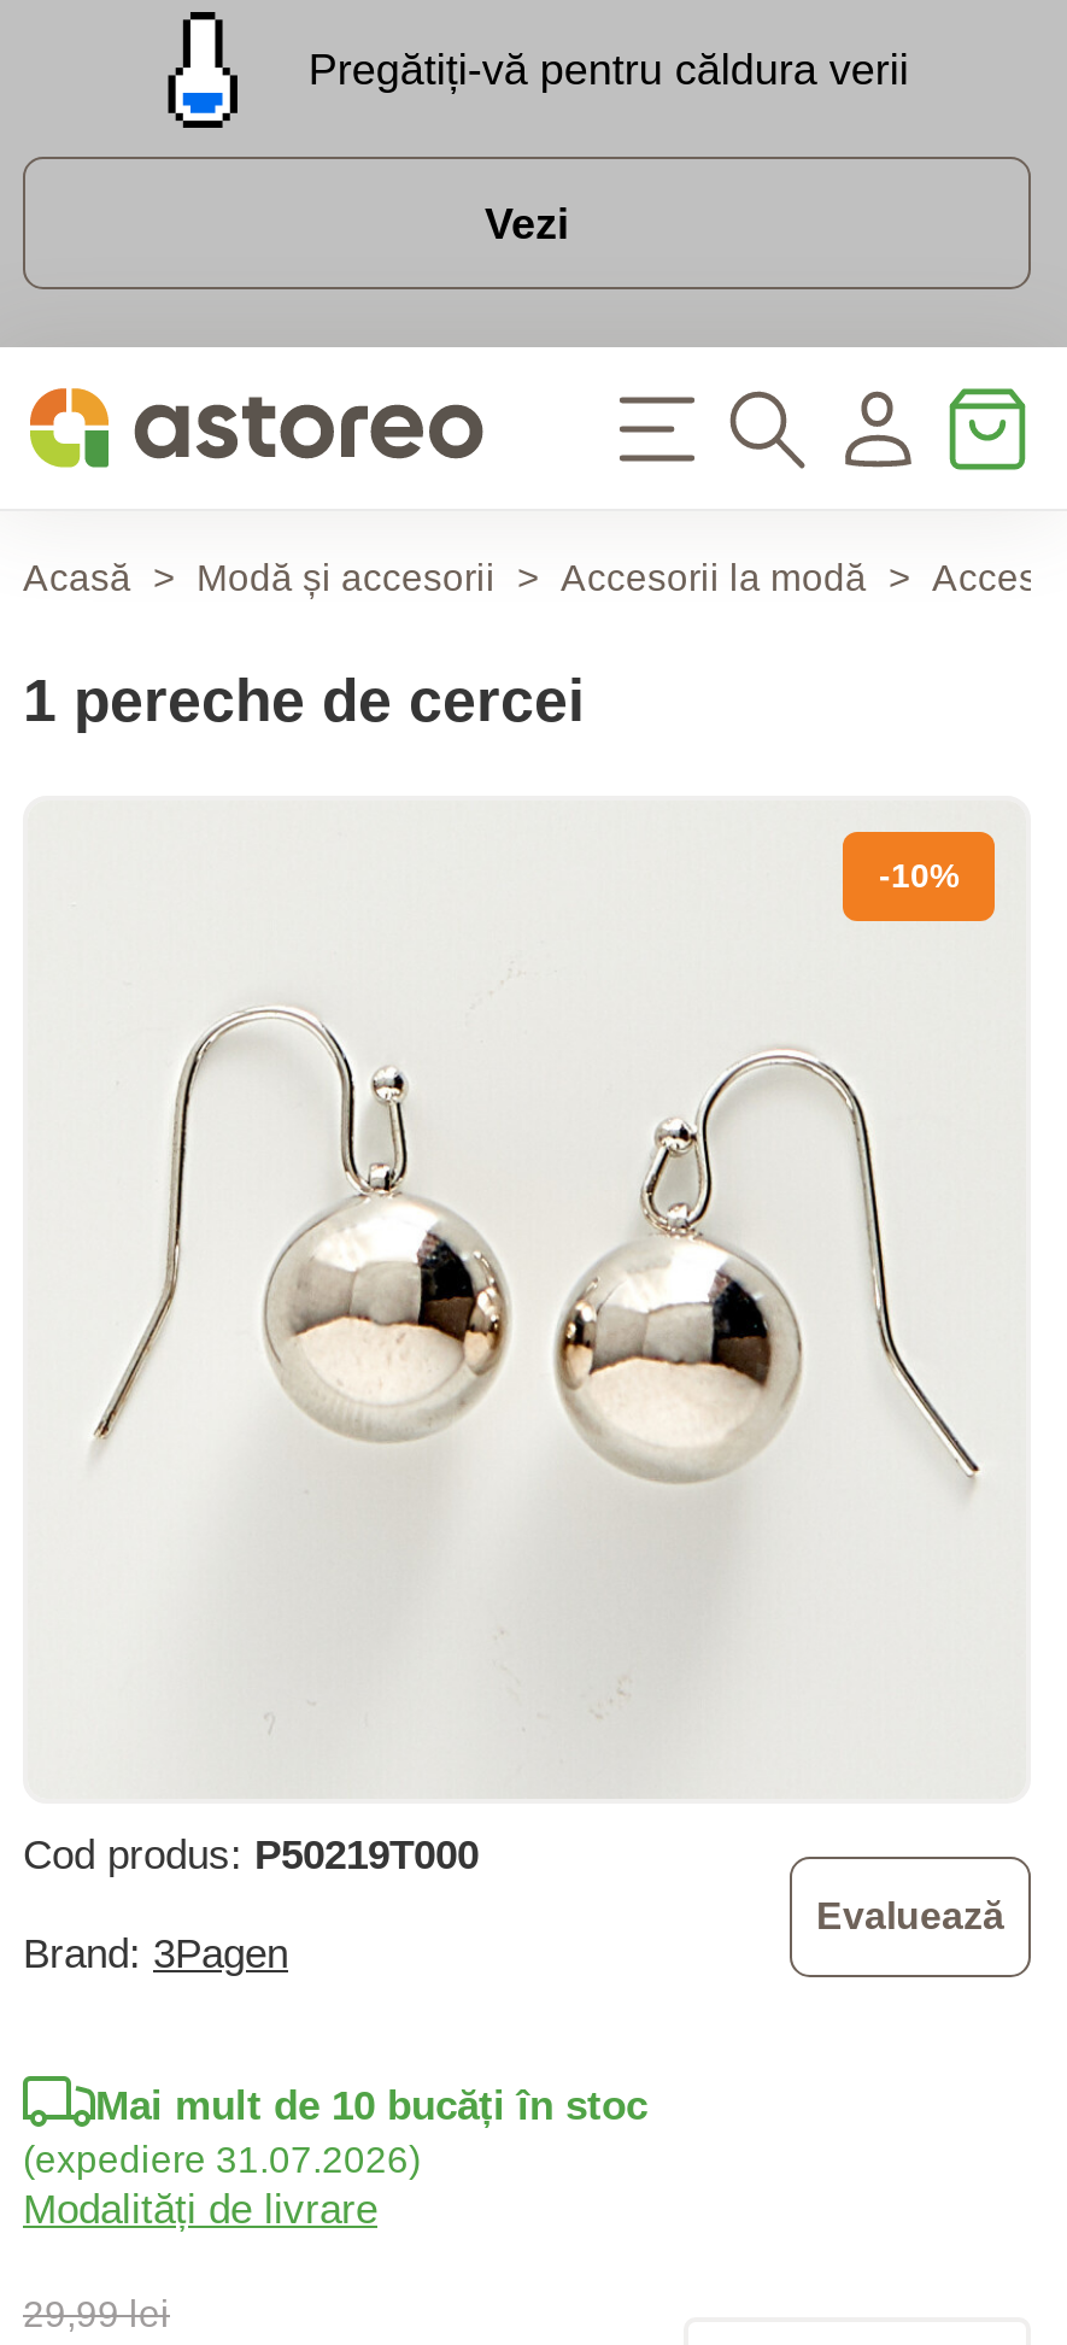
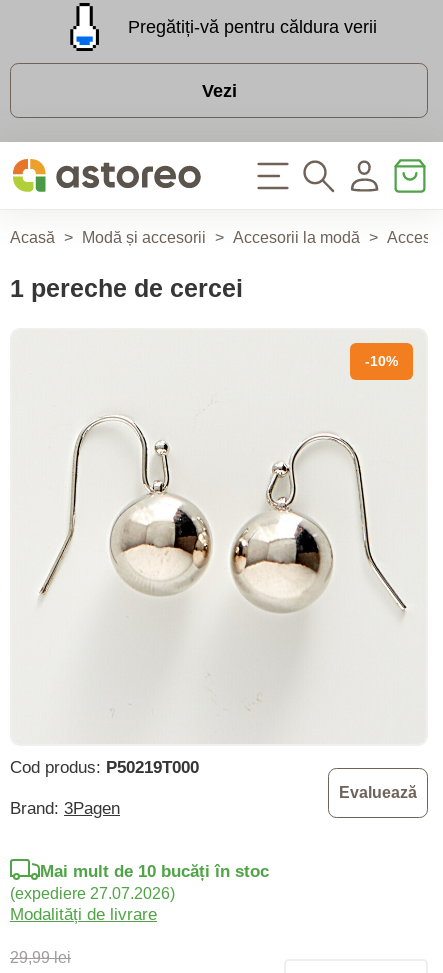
- (expediere 31.07.2026)
+ (expediere 27.07.2026)
